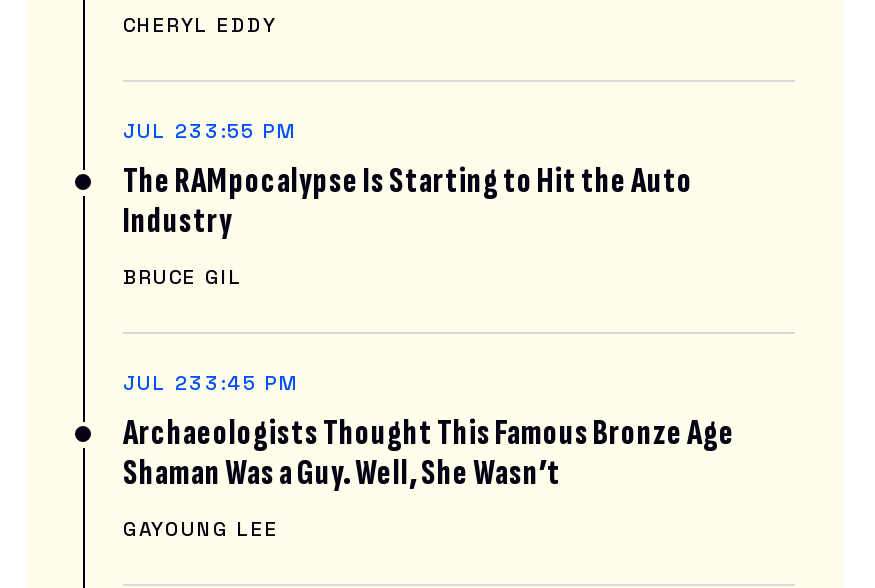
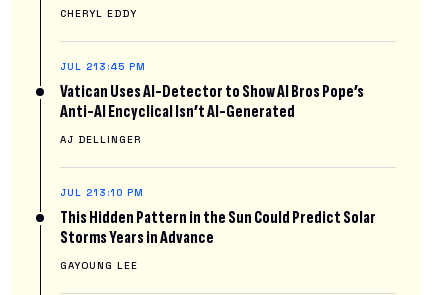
- JUL 23 3:55 PM
- The RAMpocalypse Is Starting to Hit the Auto
- Industry
+ JUL 21 3:45 PM
+ Vatican Uses AI-Detector to Show AI Bros Pope’s
+ Anti-AI Encyclical Isn’t AI-Generated

- BRUCE GIL
+ AJ DELLINGER

- JUL 23 3:45 PM
- Archaeologists Thought This Famous Bronze Age
- Shaman Was a Guy. Well, She Wasn’t
+ JUL 21 3:10 PM
+ This Hidden Pattern in the Sun Could Predict Solar
+ Storms Years in Advance
